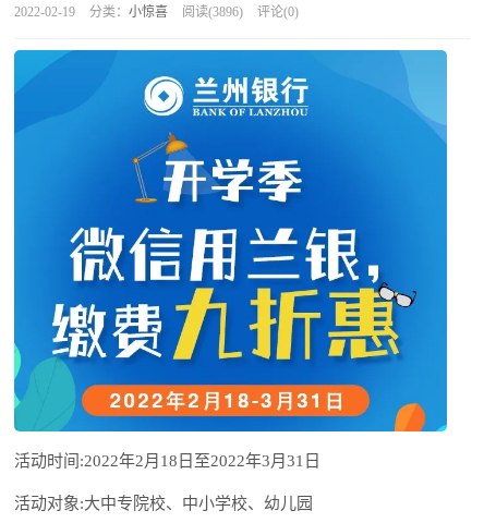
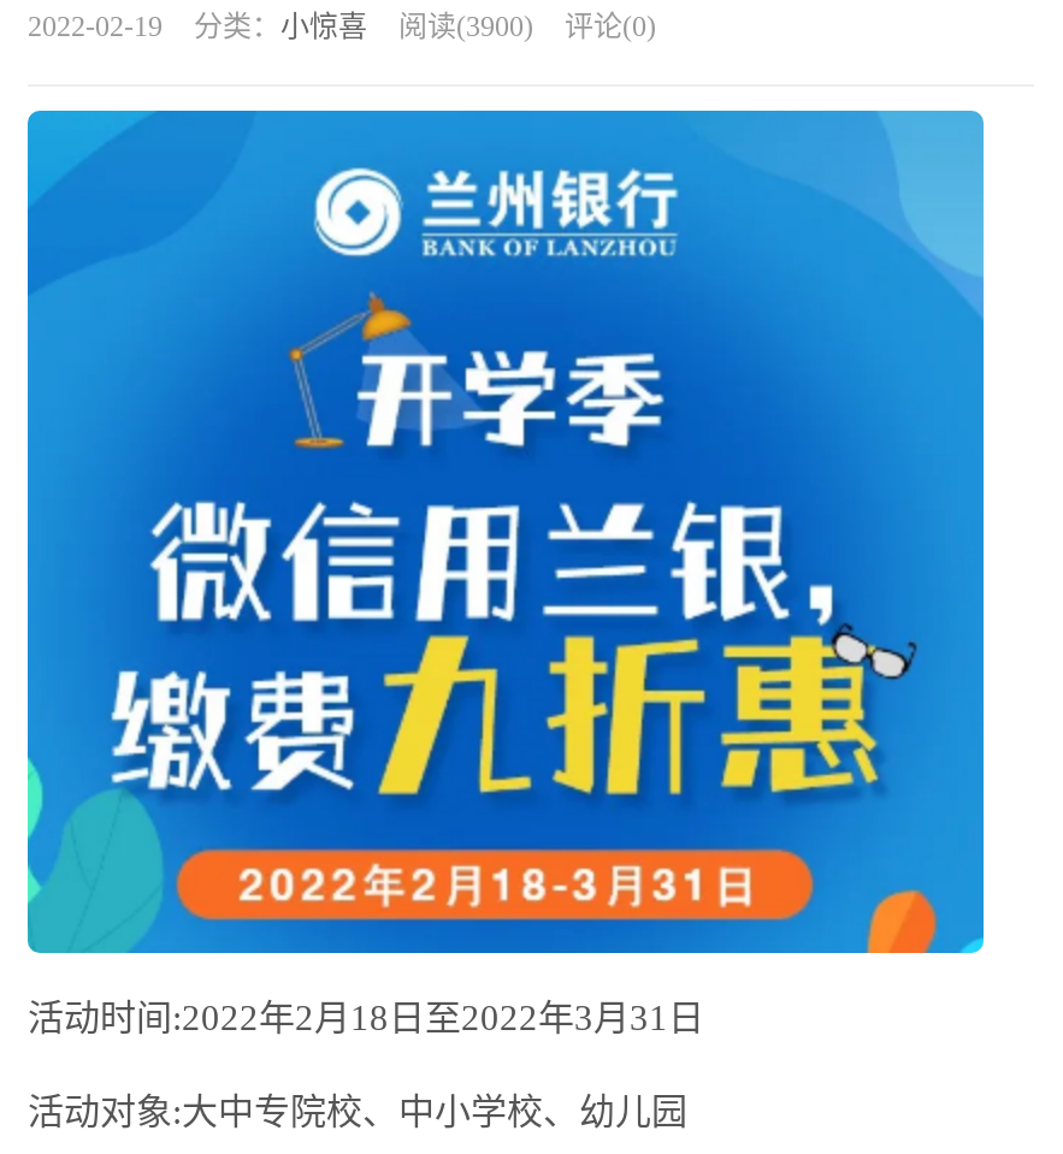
- 2022-02-19 分类：小惊喜 阅读(3896) 评论(0)
+ 2022-02-19 分类：小惊喜 阅读(3900) 评论(0)
